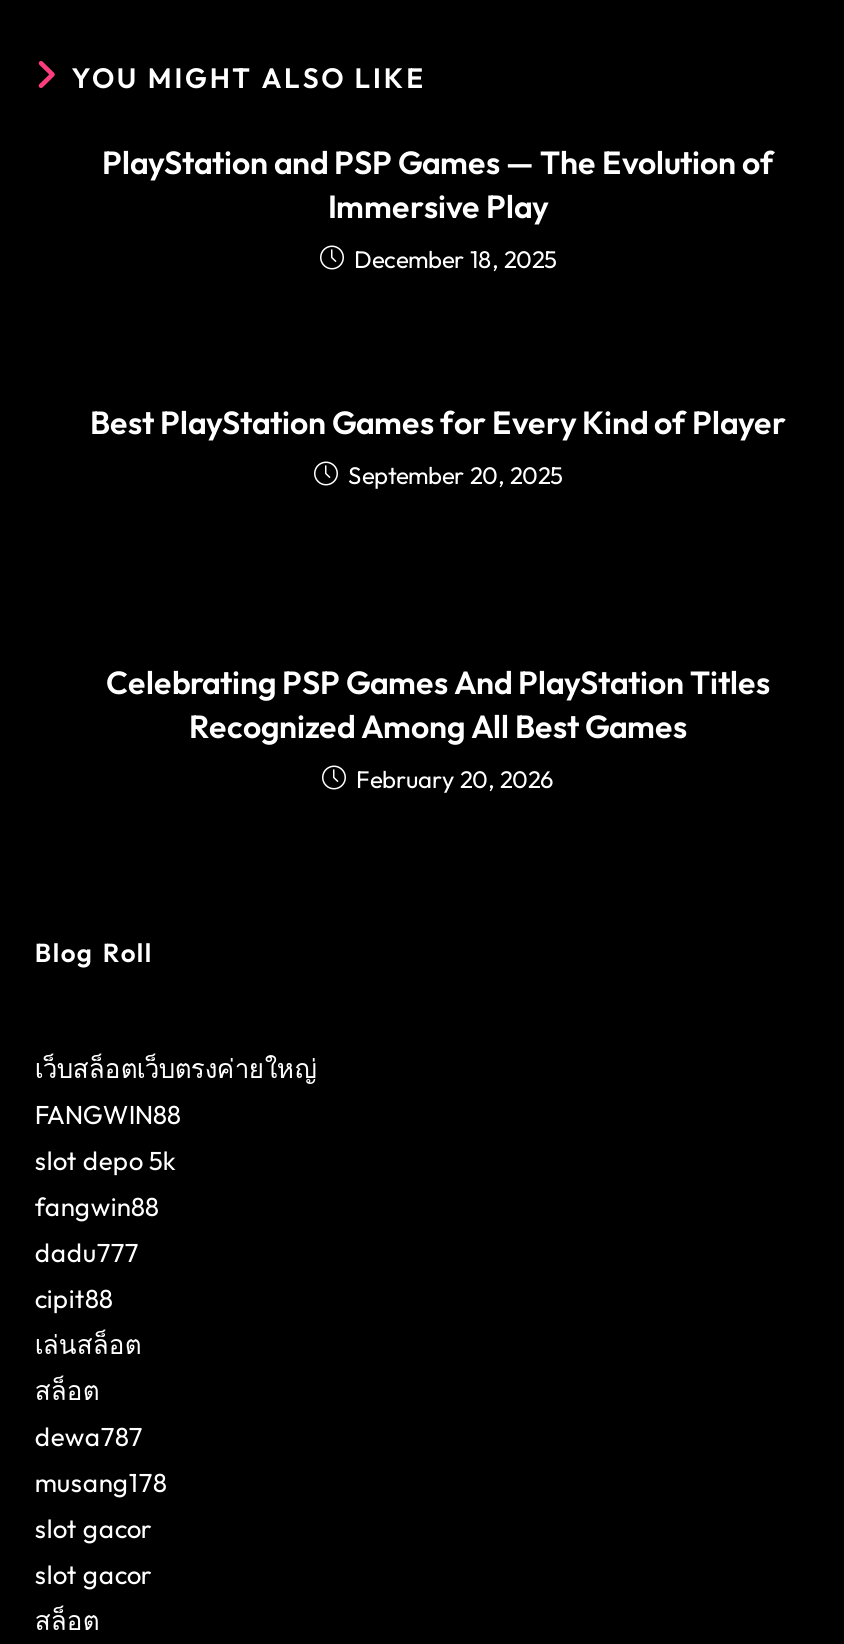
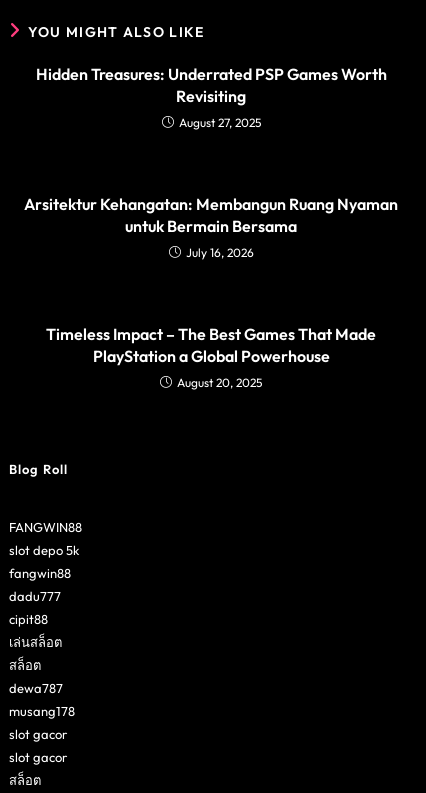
- PlayStation and PSP Games — The Evolution of
- Immersive Play
- December 18, 2025
+ Hidden Treasures: Underrated PSP Games Worth
+ Revisiting
+ August 27, 2025

- Best PlayStation Games for Every Kind of Player
- September 20, 2025
+ Arsitektur Kehangatan: Membangun Ruang Nyaman
+ untuk Bermain Bersama
+ July 16, 2026

- Celebrating PSP Games And PlayStation Titles
- Recognized Among All Best Games
- February 20, 2026
+ Timeless Impact – The Best Games That Made
+ PlayStation a Global Powerhouse
+ August 20, 2025

- เว็บสล็อตเว็บตรงค่ายใหญ่
